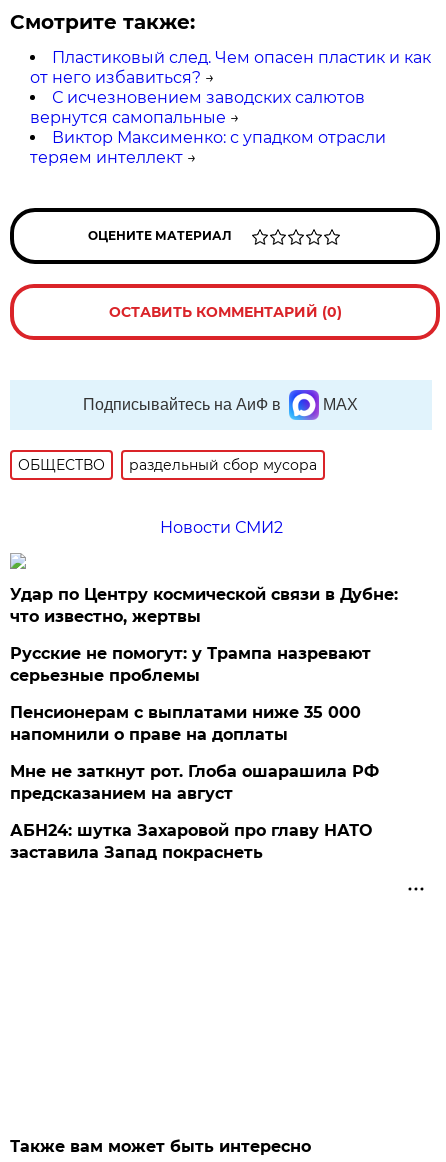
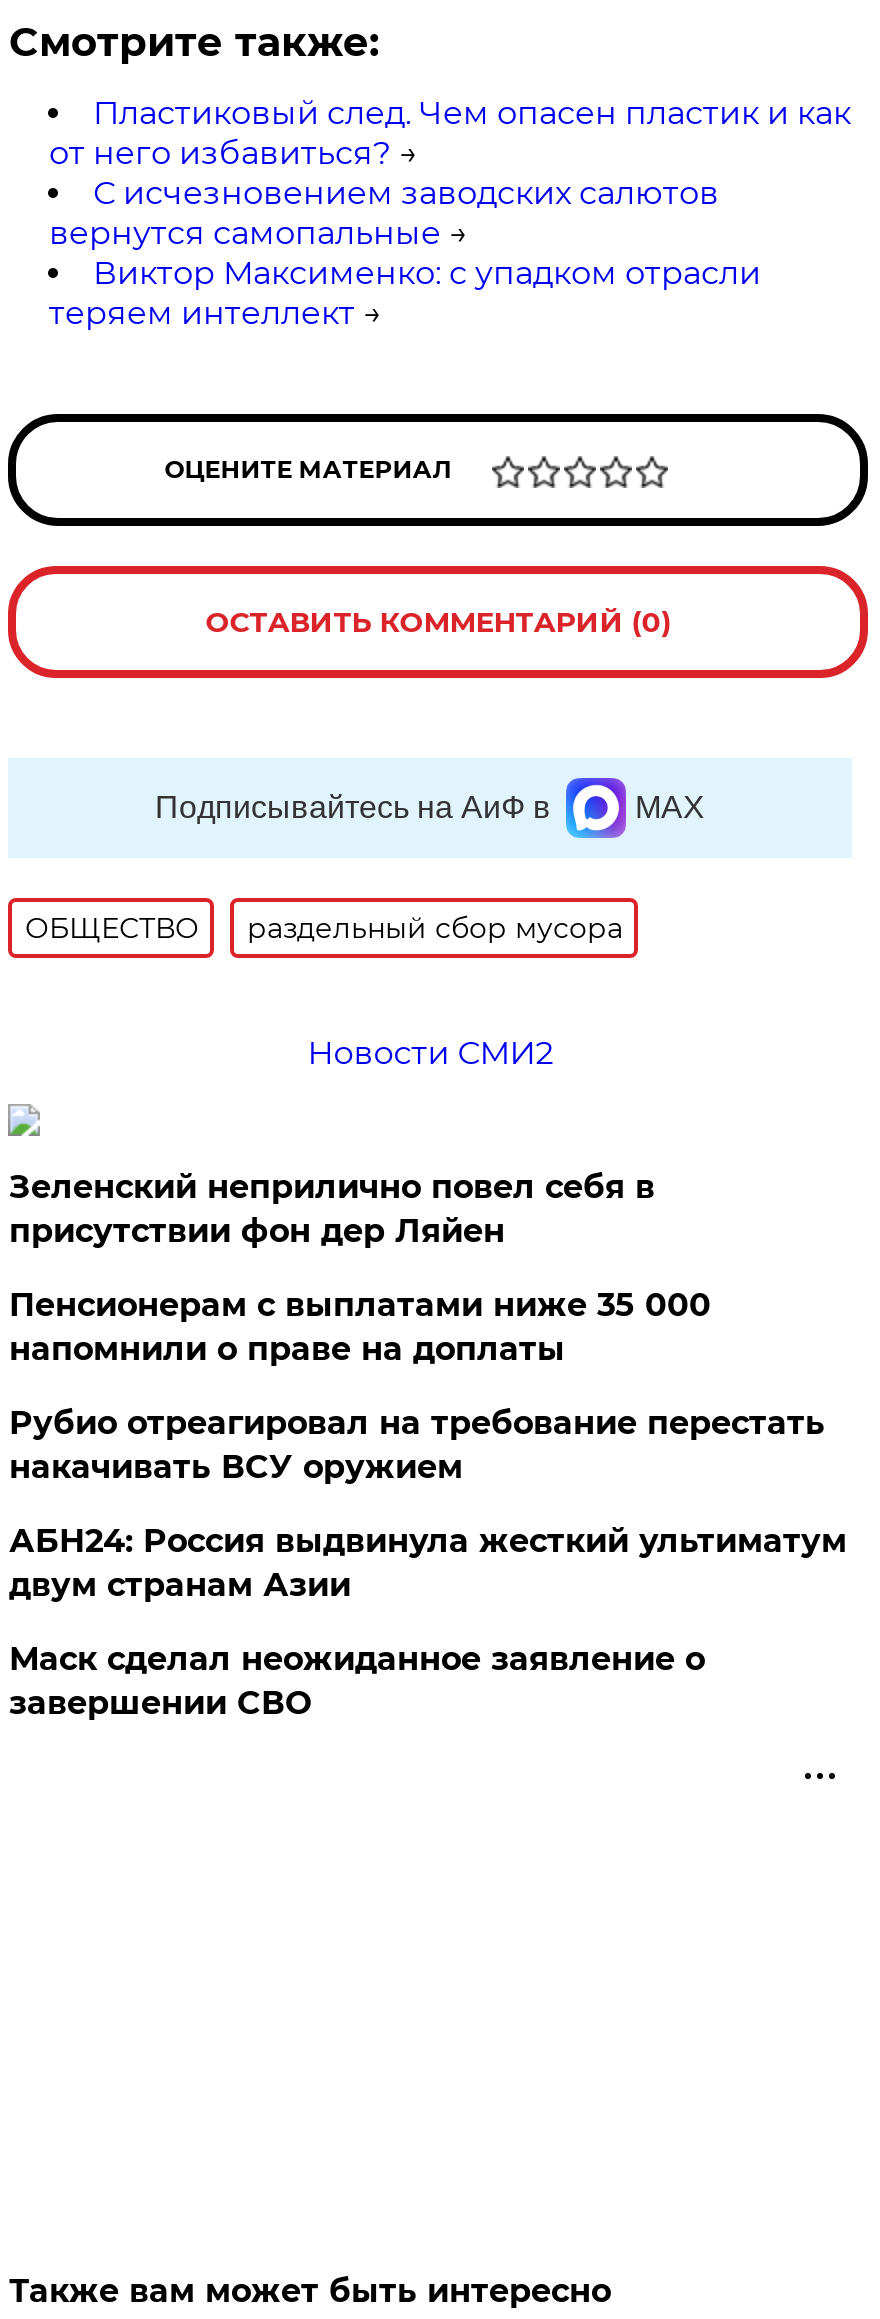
- Удар по Центру космической связи в Дубне:
- что известно, жертвы
- Русские не помогут: у Трампа назревают
- серьезные проблемы
+ Зеленский неприлично повел cебя в
+ присутствии фон дер Ляйен

moved up: Пенсионерам с выплатами ниже 35 000 | напомнили о праве на доплаты

- Мне не заткнут рот. Глоба ошарашила РФ
- предсказанием на август
- АБН24: шутка Захаровой про главу НАТО
- заставила Запад покраснеть
+ Рубио отреагировал на требование перестать
+ накачивать ВСУ оружием
+ АБН24: Россия выдвинула жесткий ультиматум
+ двум странам Азии
+ Маск сделал неожиданное заявление о
+ завершении СВО
